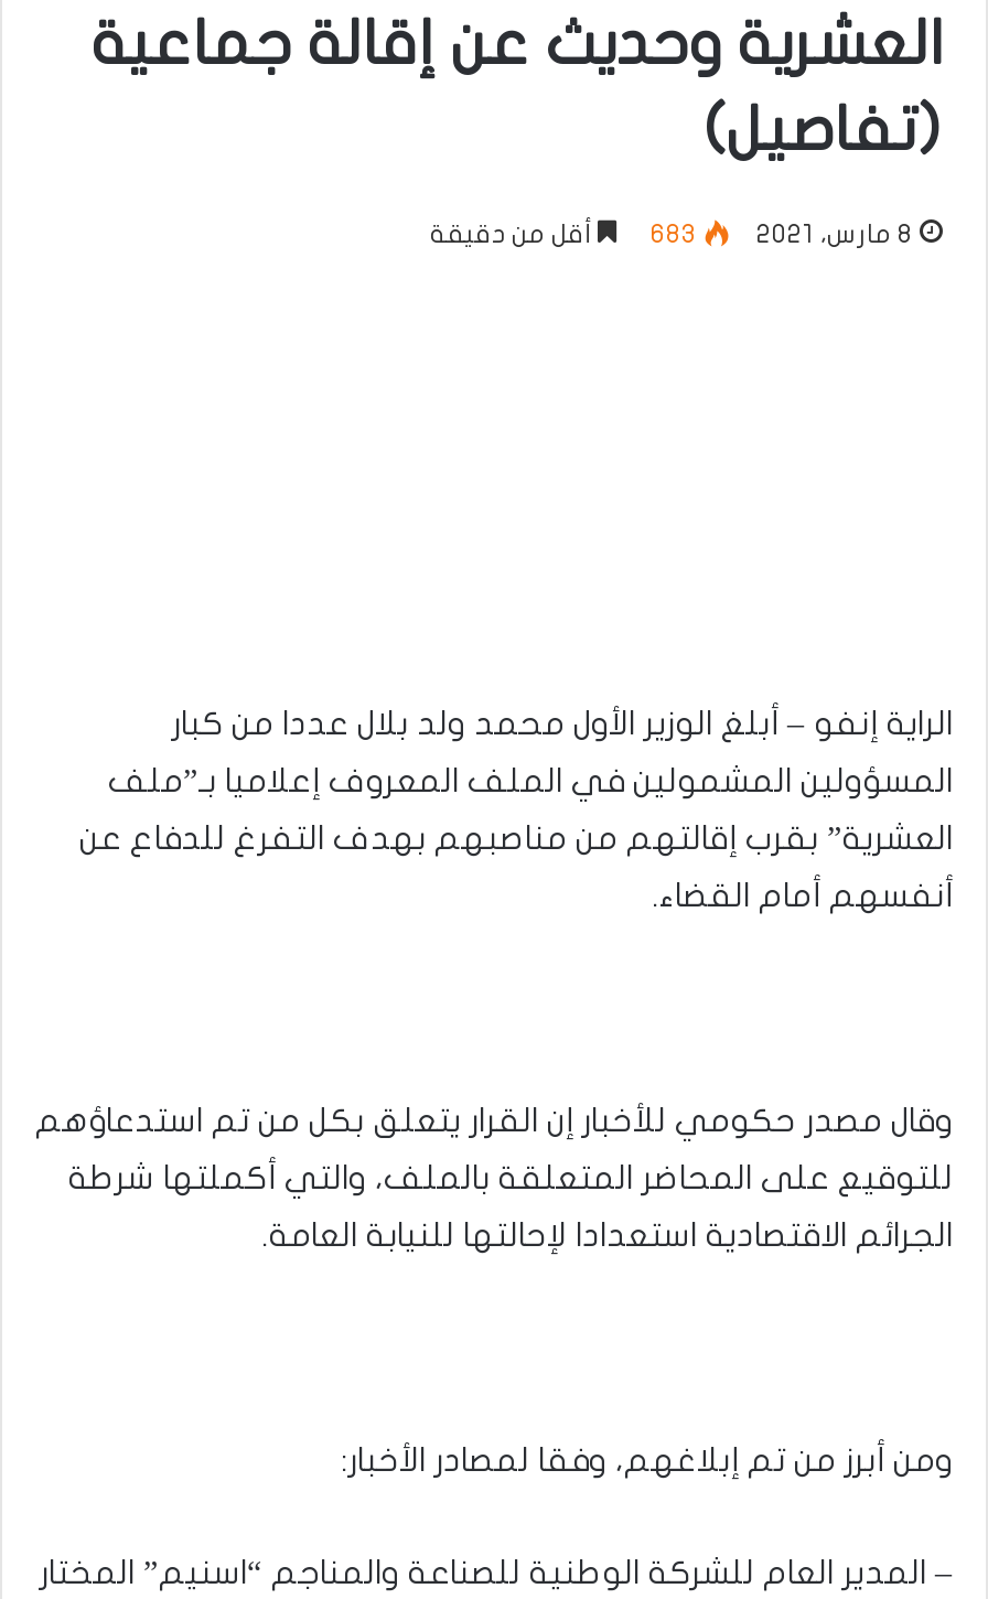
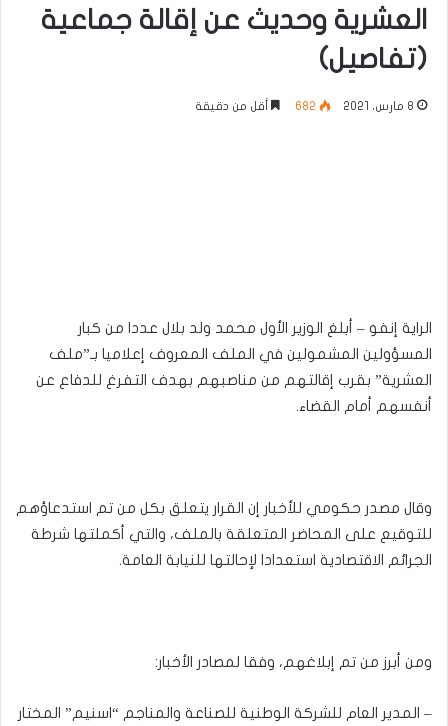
- 683 أقل من دقيقة
+ 682 أقل من دقيقة
